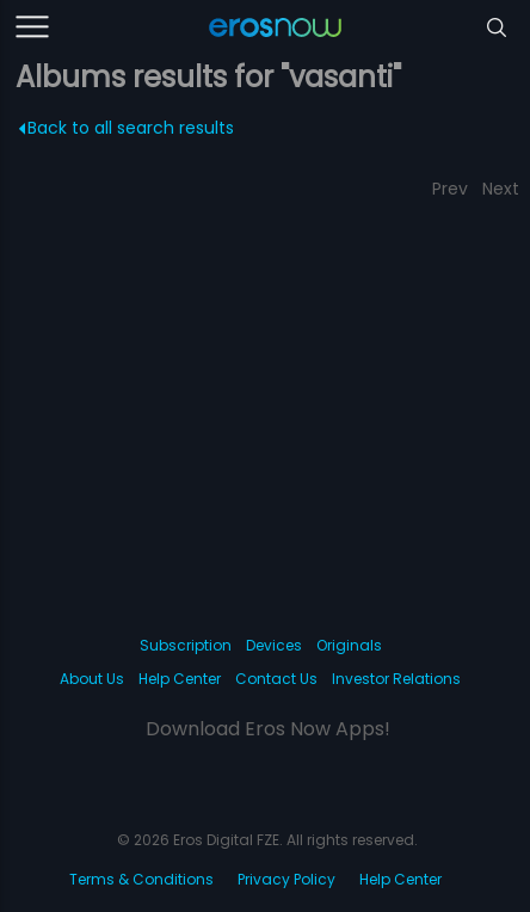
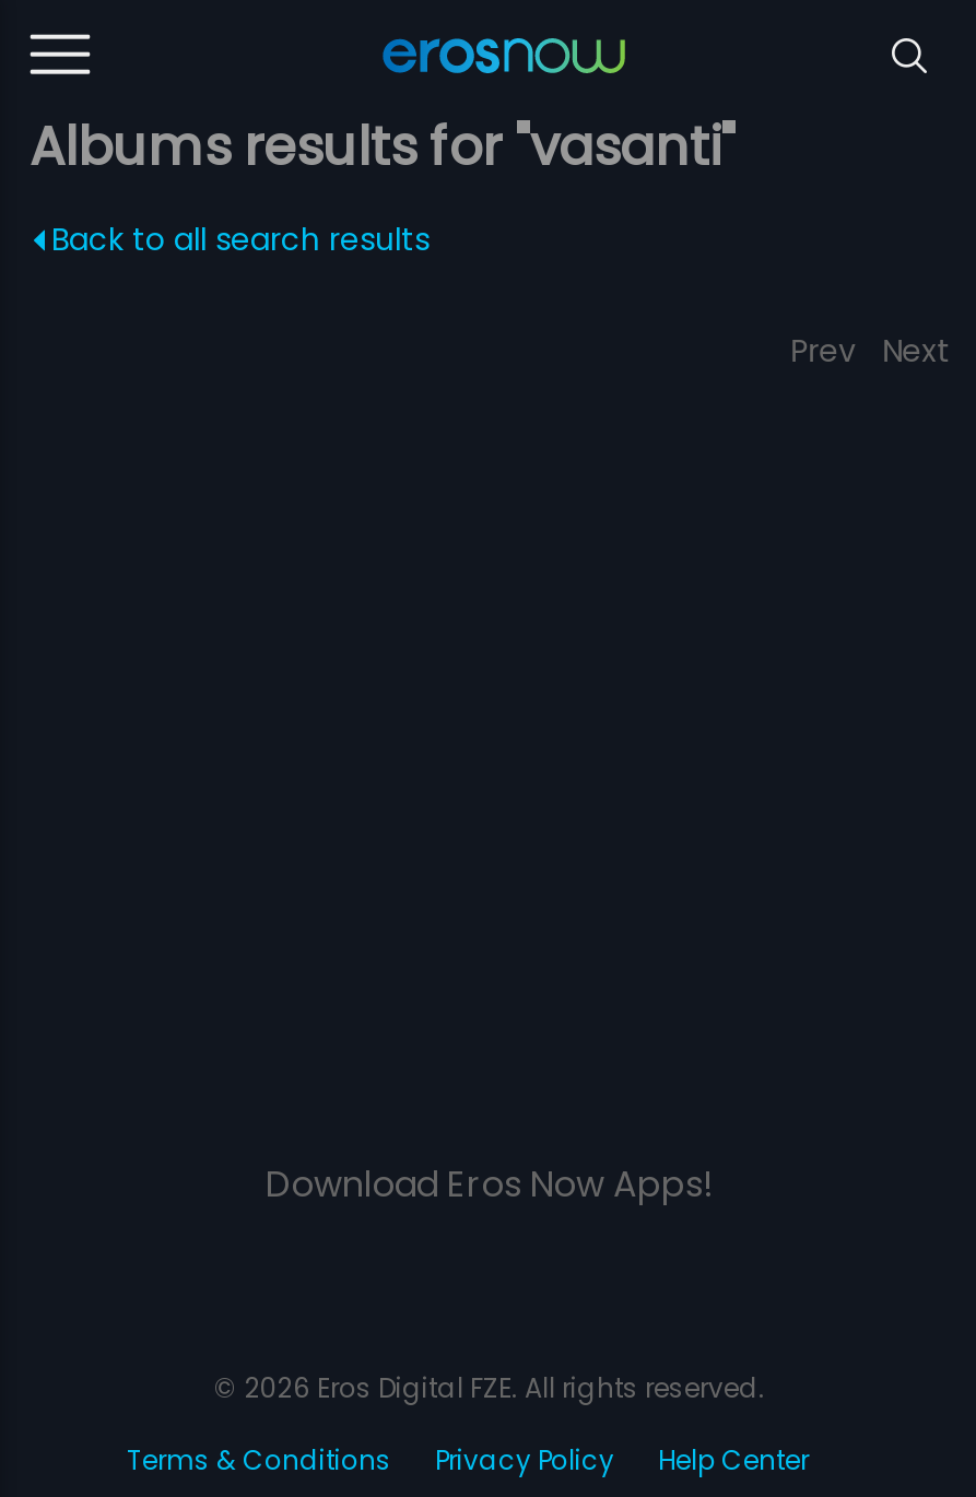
- Subscription
- Devices
- Originals
- About Us
- Help Center
- Contact Us
- Investor Relations
